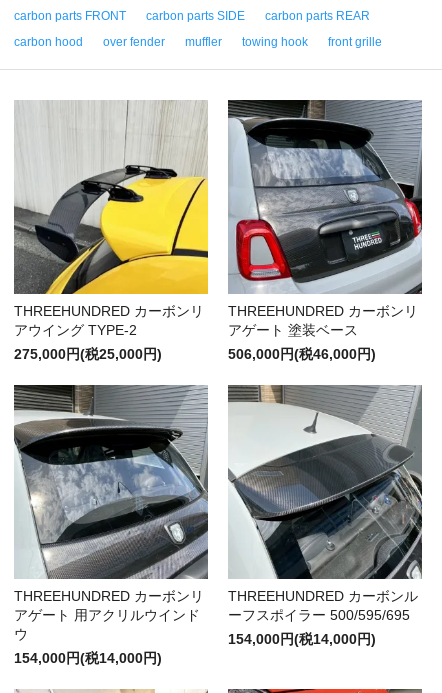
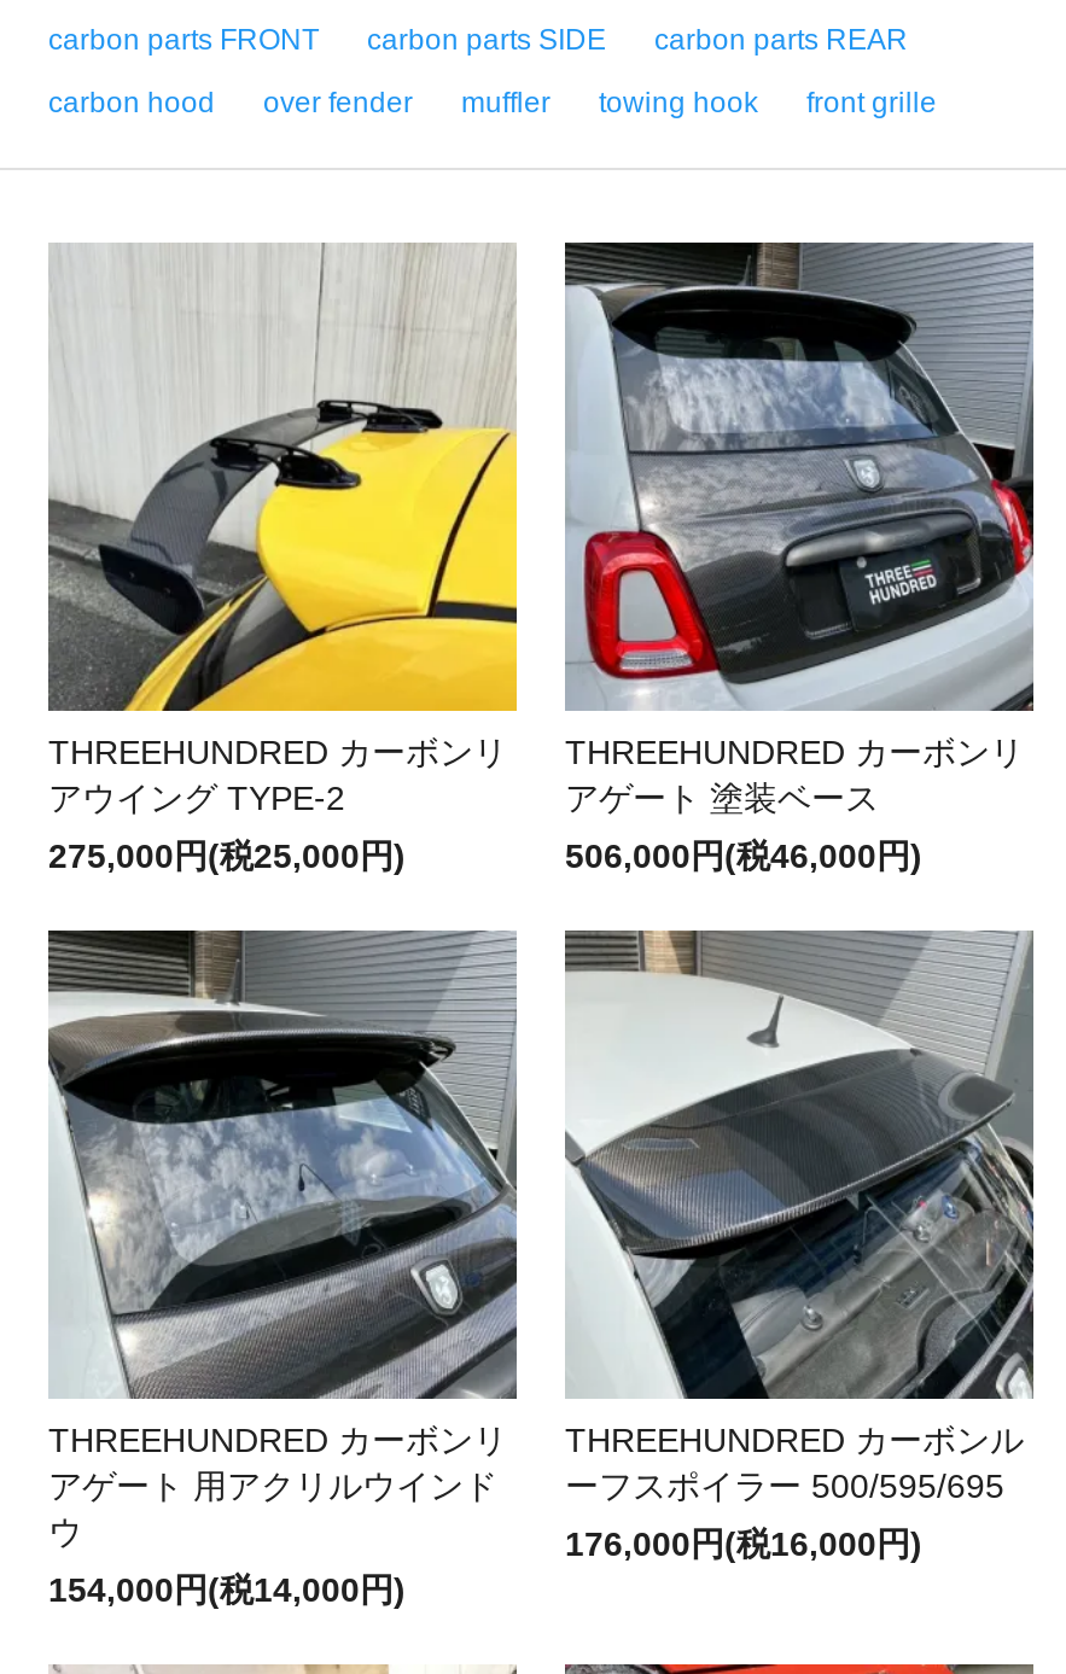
- 154,000円(税14,000円)
+ 176,000円(税16,000円)
